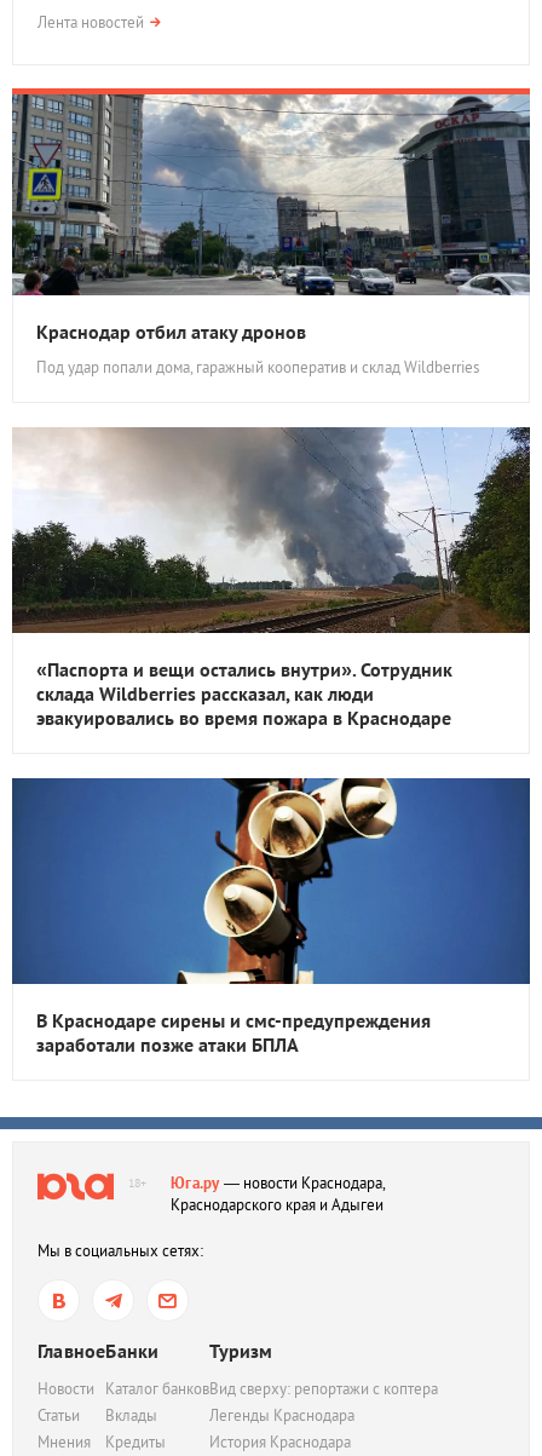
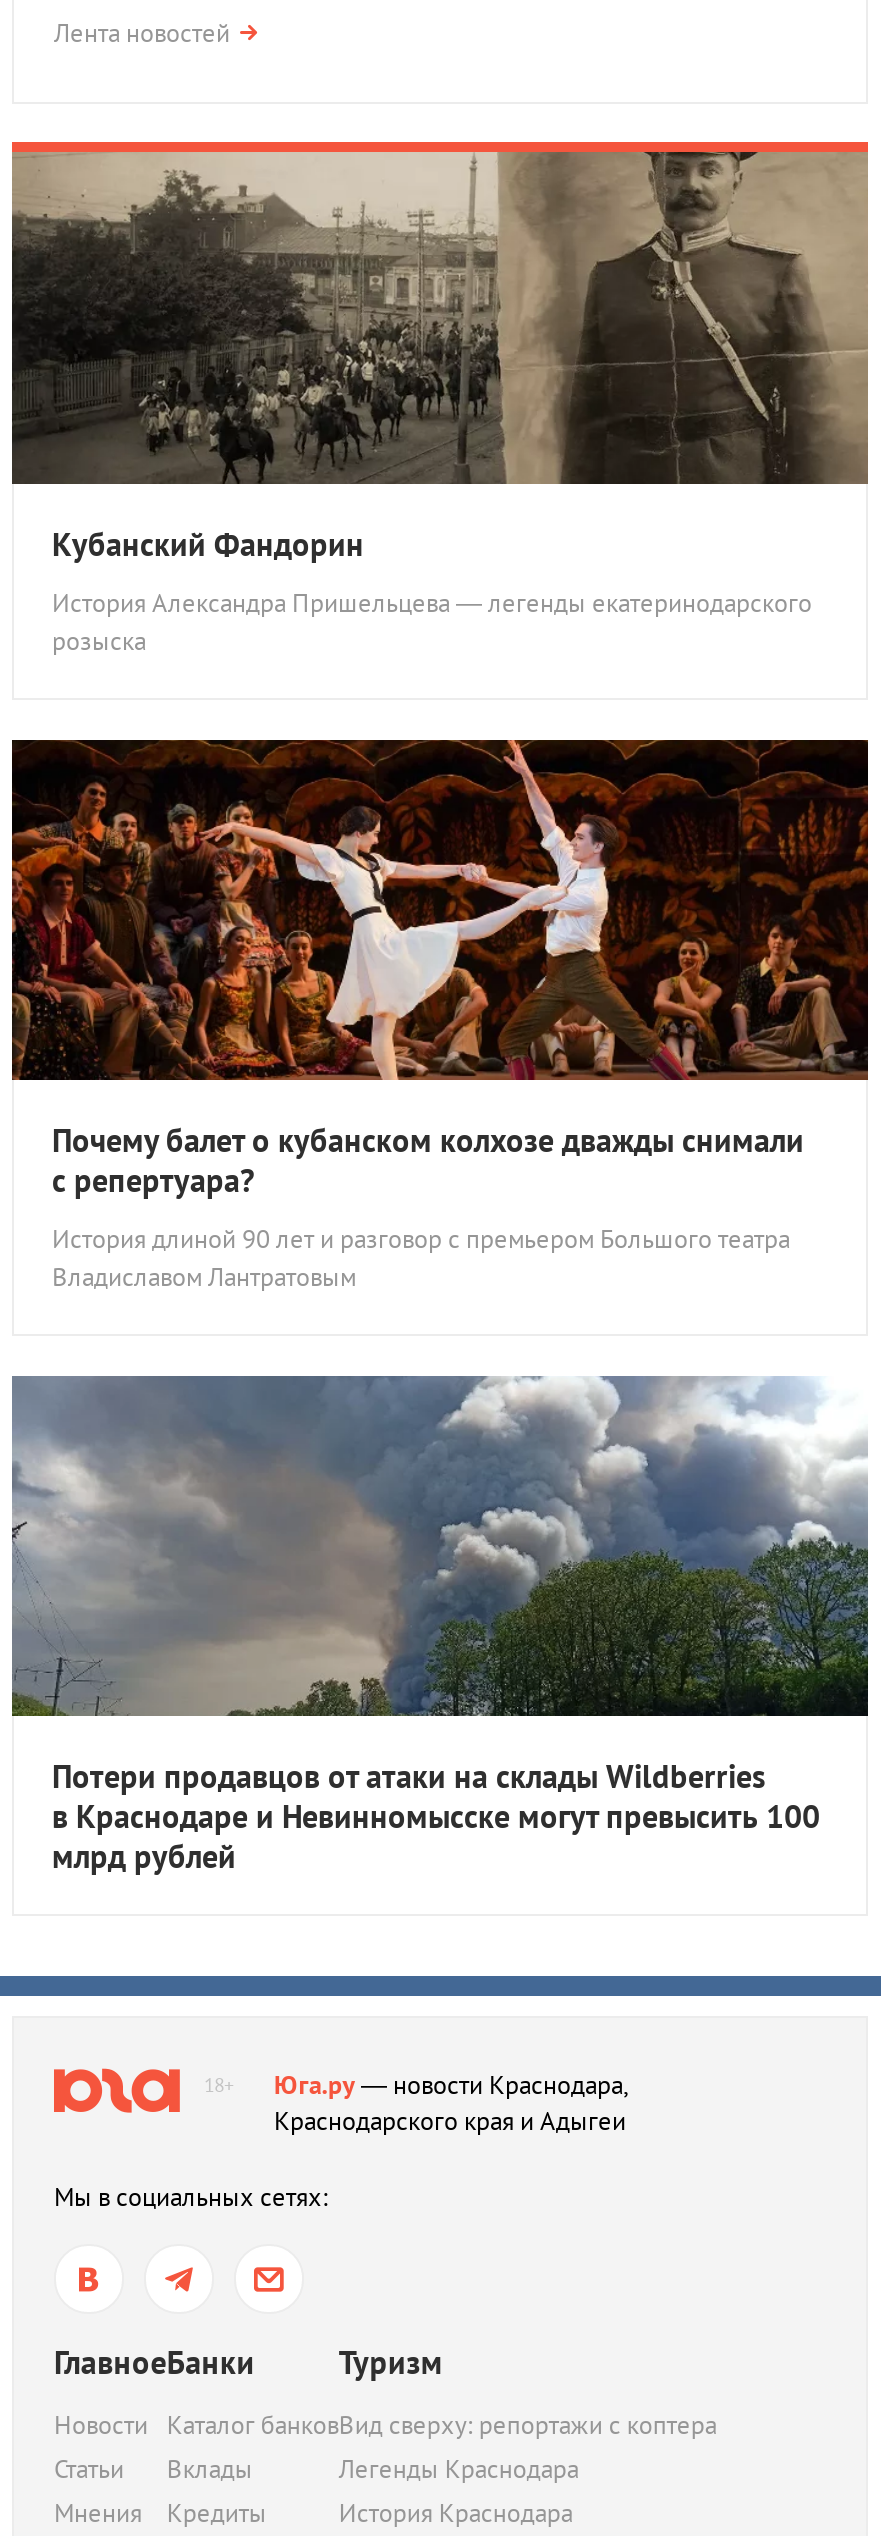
- [image]
- Краснодар отбил атаку дронов
- Под удар попали дома, гаражный кооператив и склад Wildberries
+ [image]
+ Кубанский Фандорин
+ История Александра Пришельцева — легенды екатеринодарского
+ розыска

- [image]
- «Паспорта и вещи остались внутри». Сотрудник
- склада Wildberries рассказал, как люди
- эвакуировались во время пожара в Краснодаре
+ [image]
+ Почему балет о кубанском колхозе дважды снимали
+ с репертуара?
+ История длиной 90 лет и разговор с премьером Большого театра
+ Владиславом Лантратовым

- [image]
- В Краснодаре сирены и смс-предупреждения
- заработали позже атаки БПЛА
+ [image]
+ Потери продавцов от атаки на склады Wildberries
+ в Краснодаре и Невинномысске могут превысить 100
+ млрд рублей
